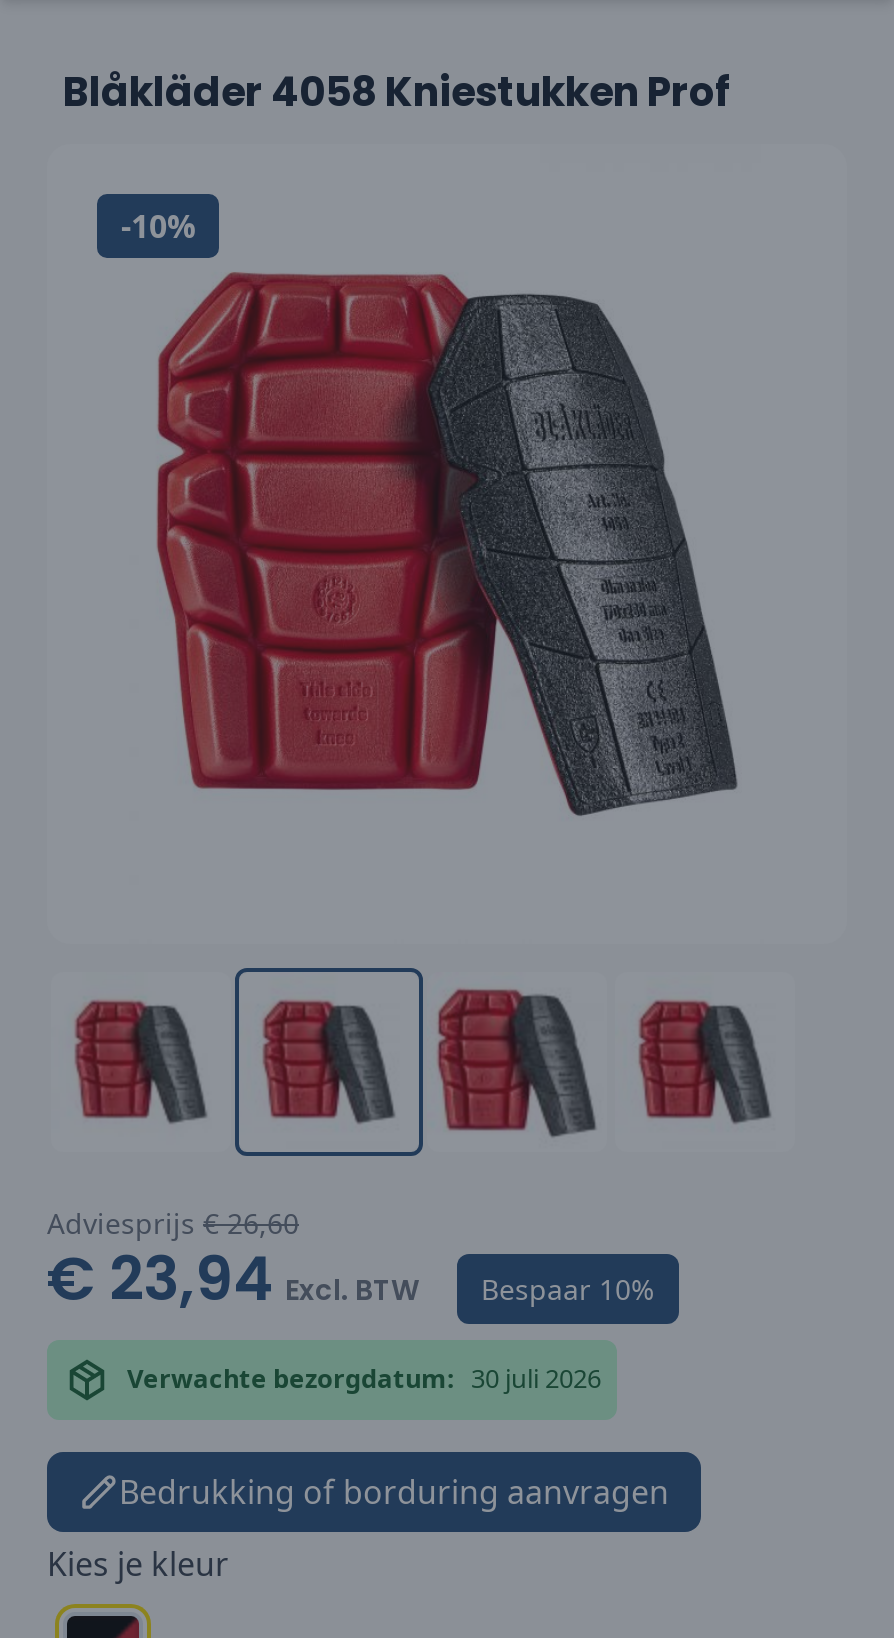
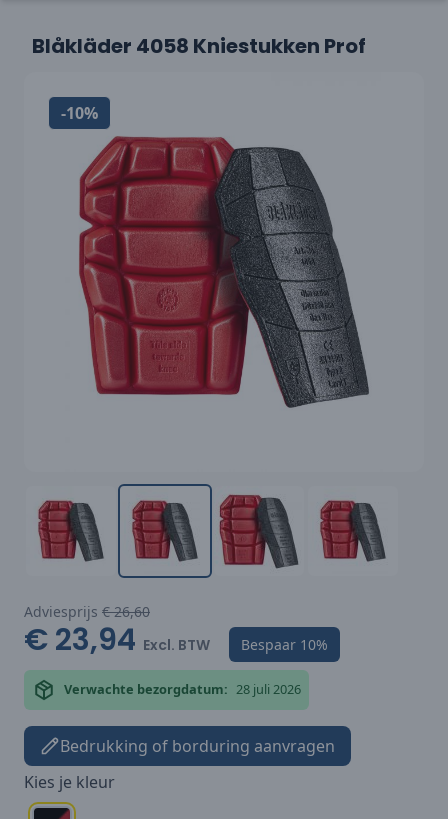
- Verwachte bezorgdatum: 30 juli 2026
+ Verwachte bezorgdatum: 28 juli 2026
